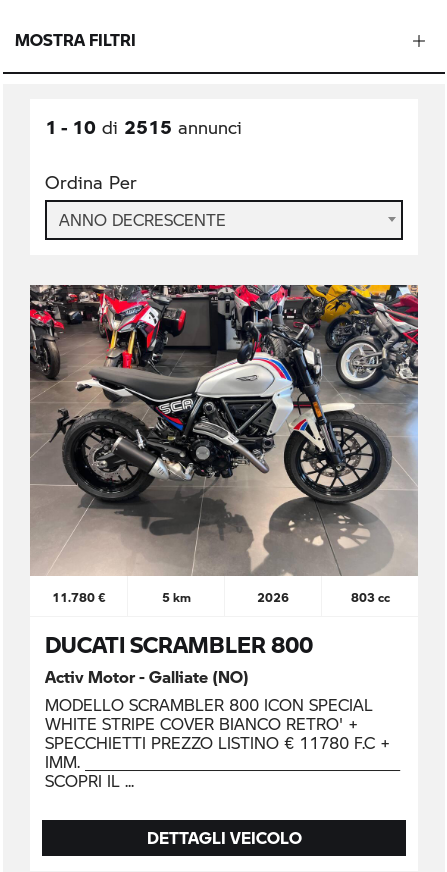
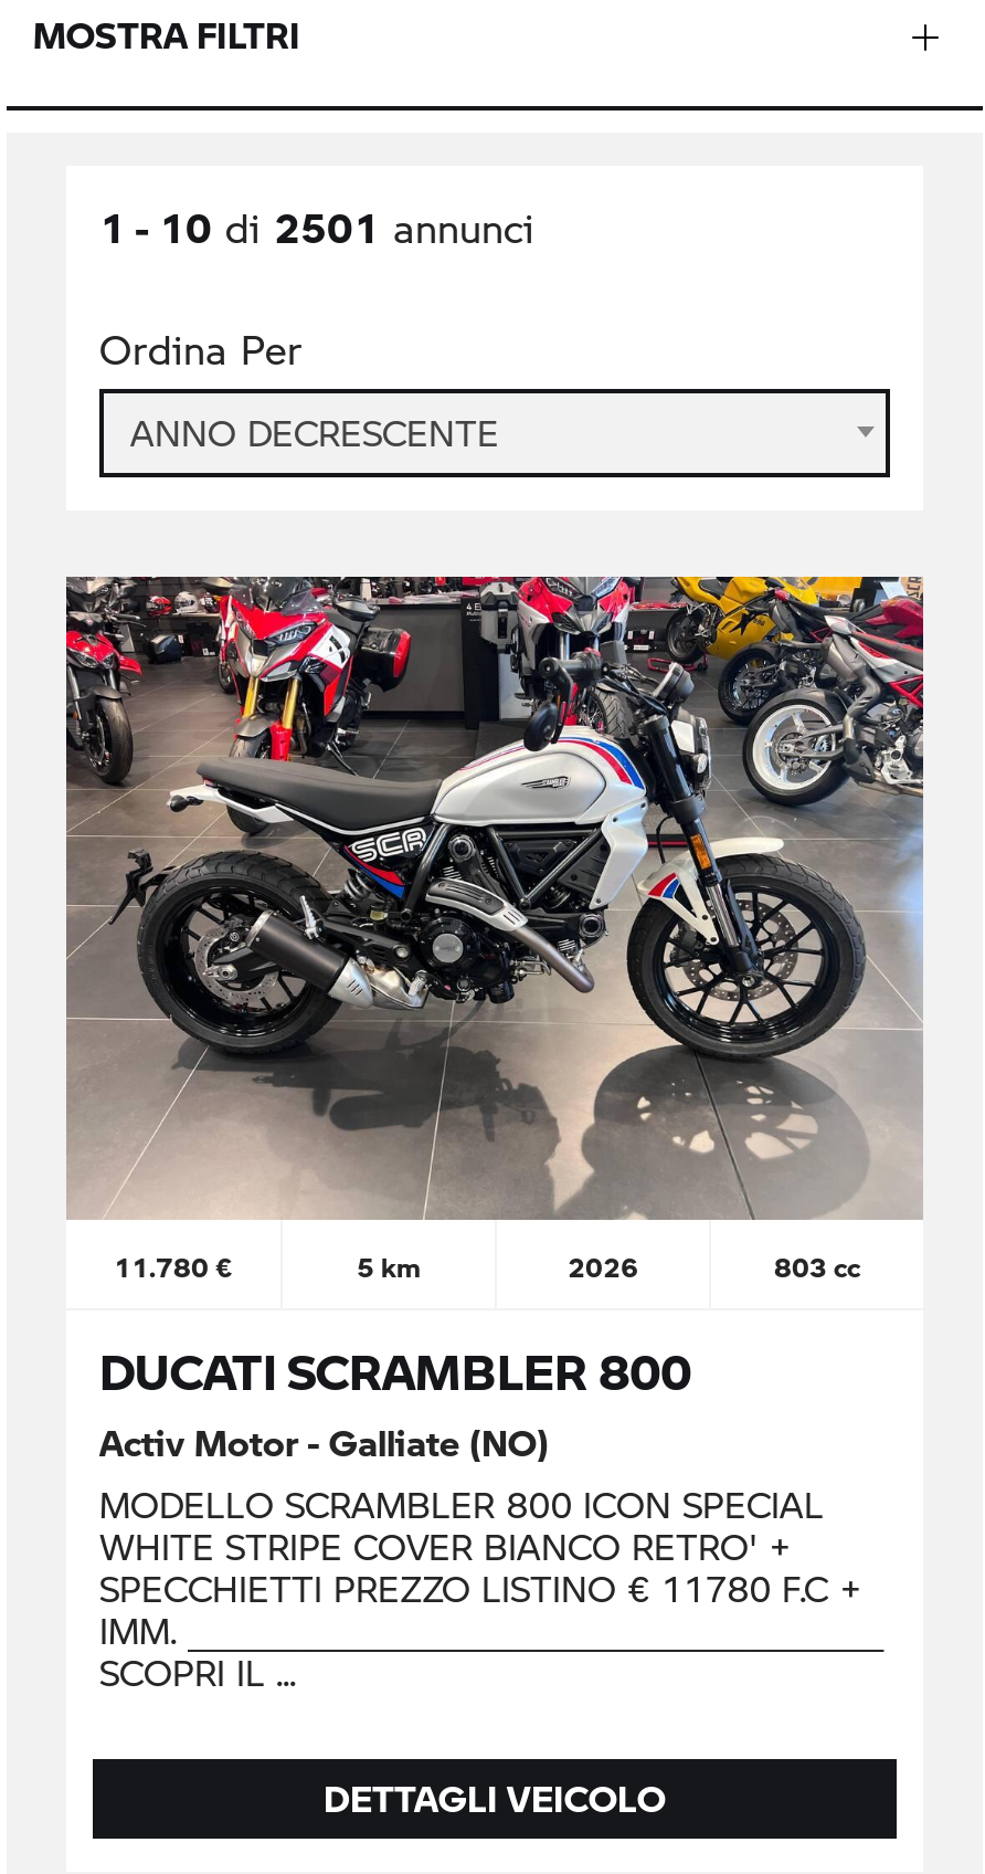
- 1 - 10 di 2515 annunci
+ 1 - 10 di 2501 annunci
